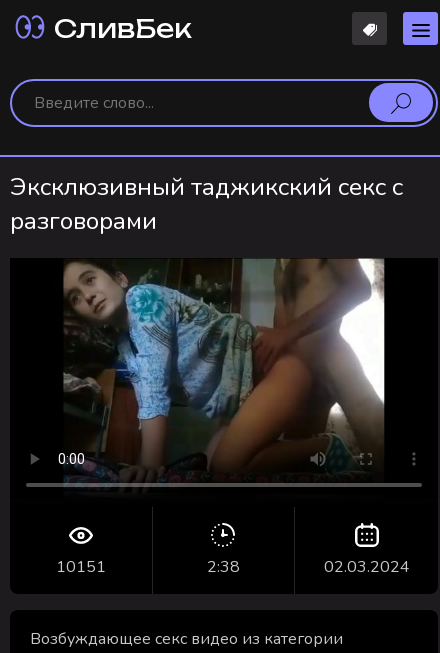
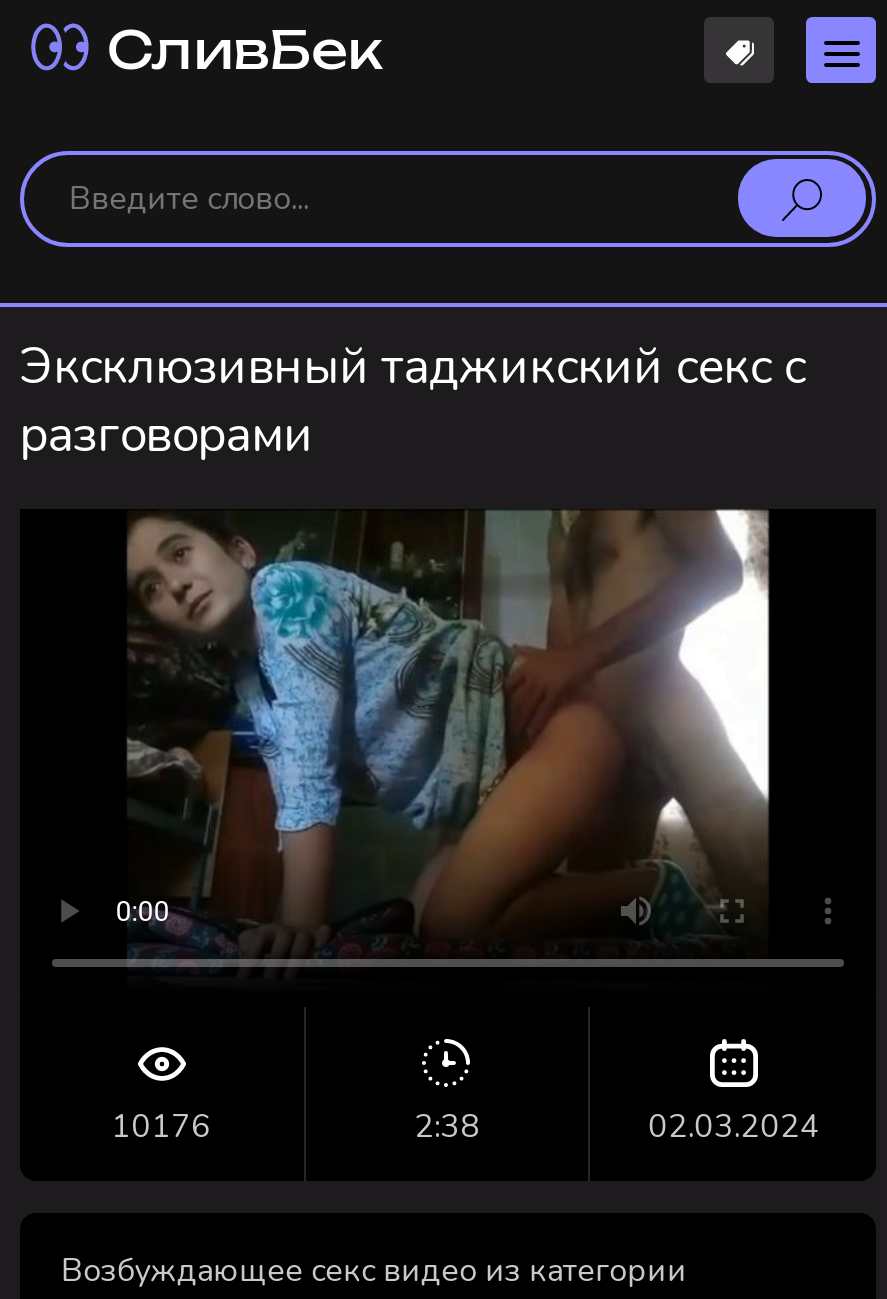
- 10151
+ 10176
